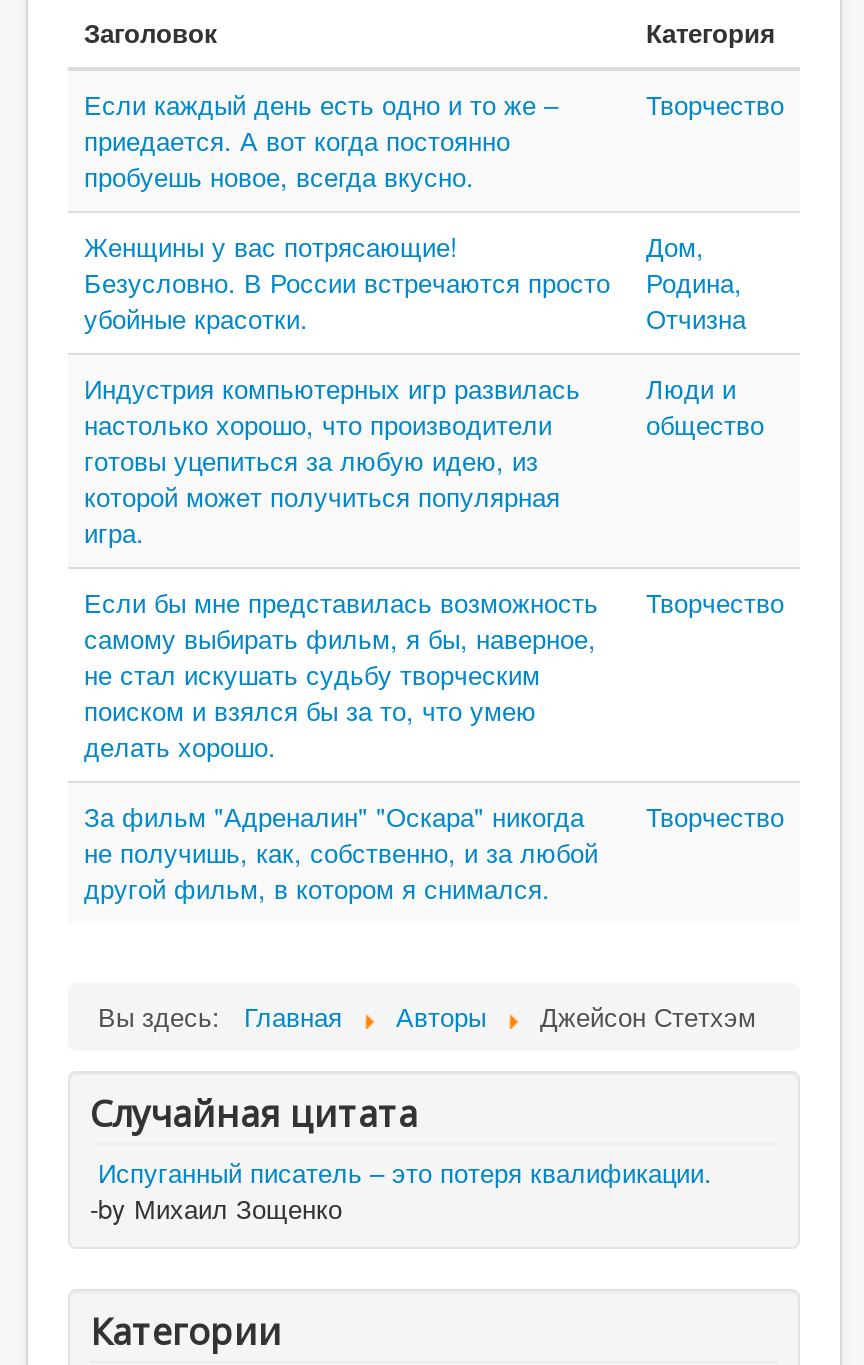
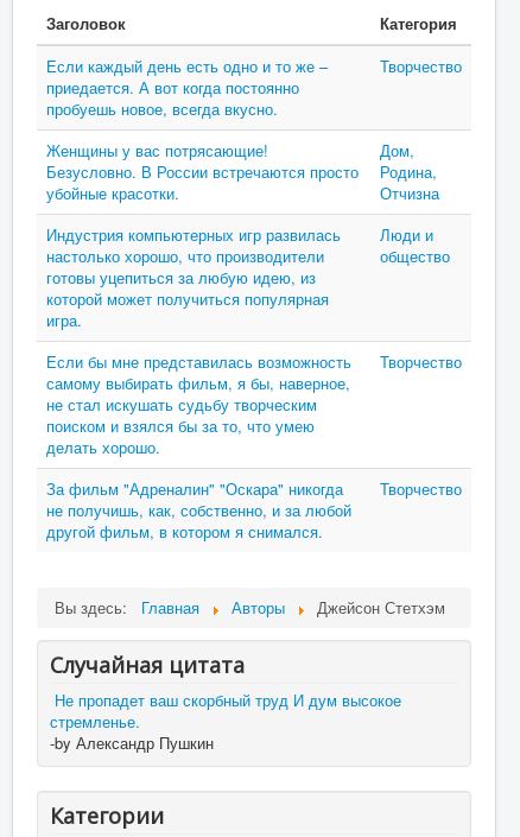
- Испуганный писатель – это потеря квалификации.
- -by Михаил Зощенко
+ Не пропадет ваш скорбный труд И дум высокое
+ стремленье.
+ -by Александр Пушкин
